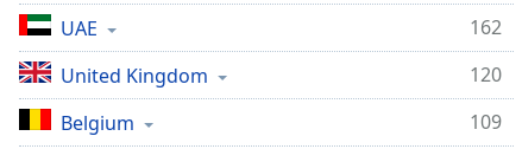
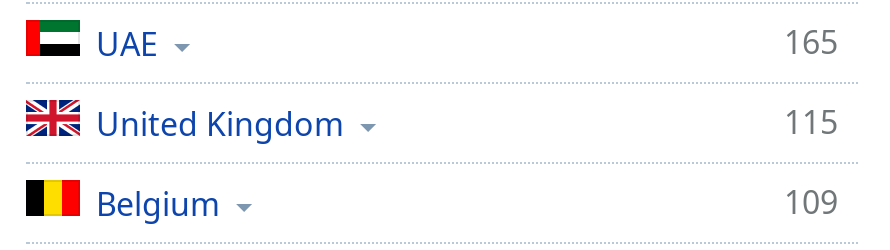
- 162
+ 165

- 120
+ 115
